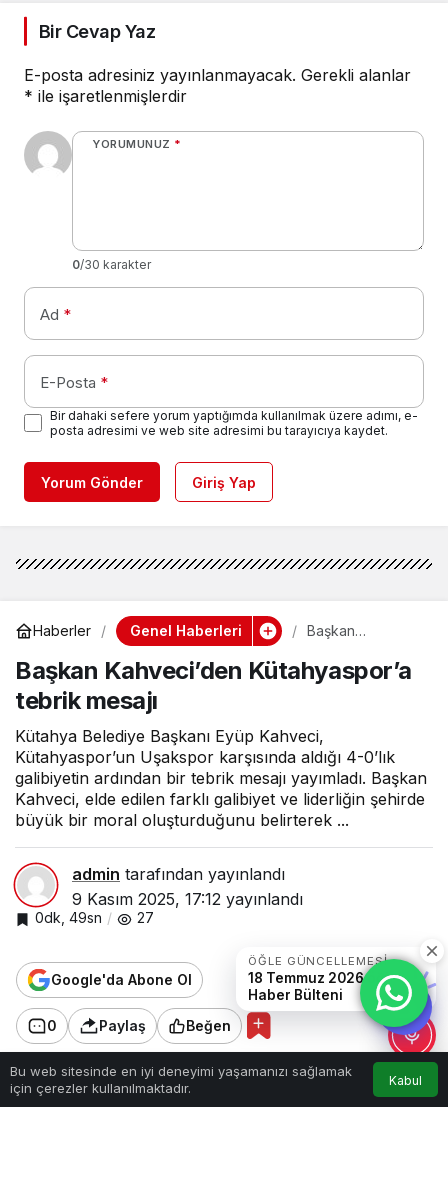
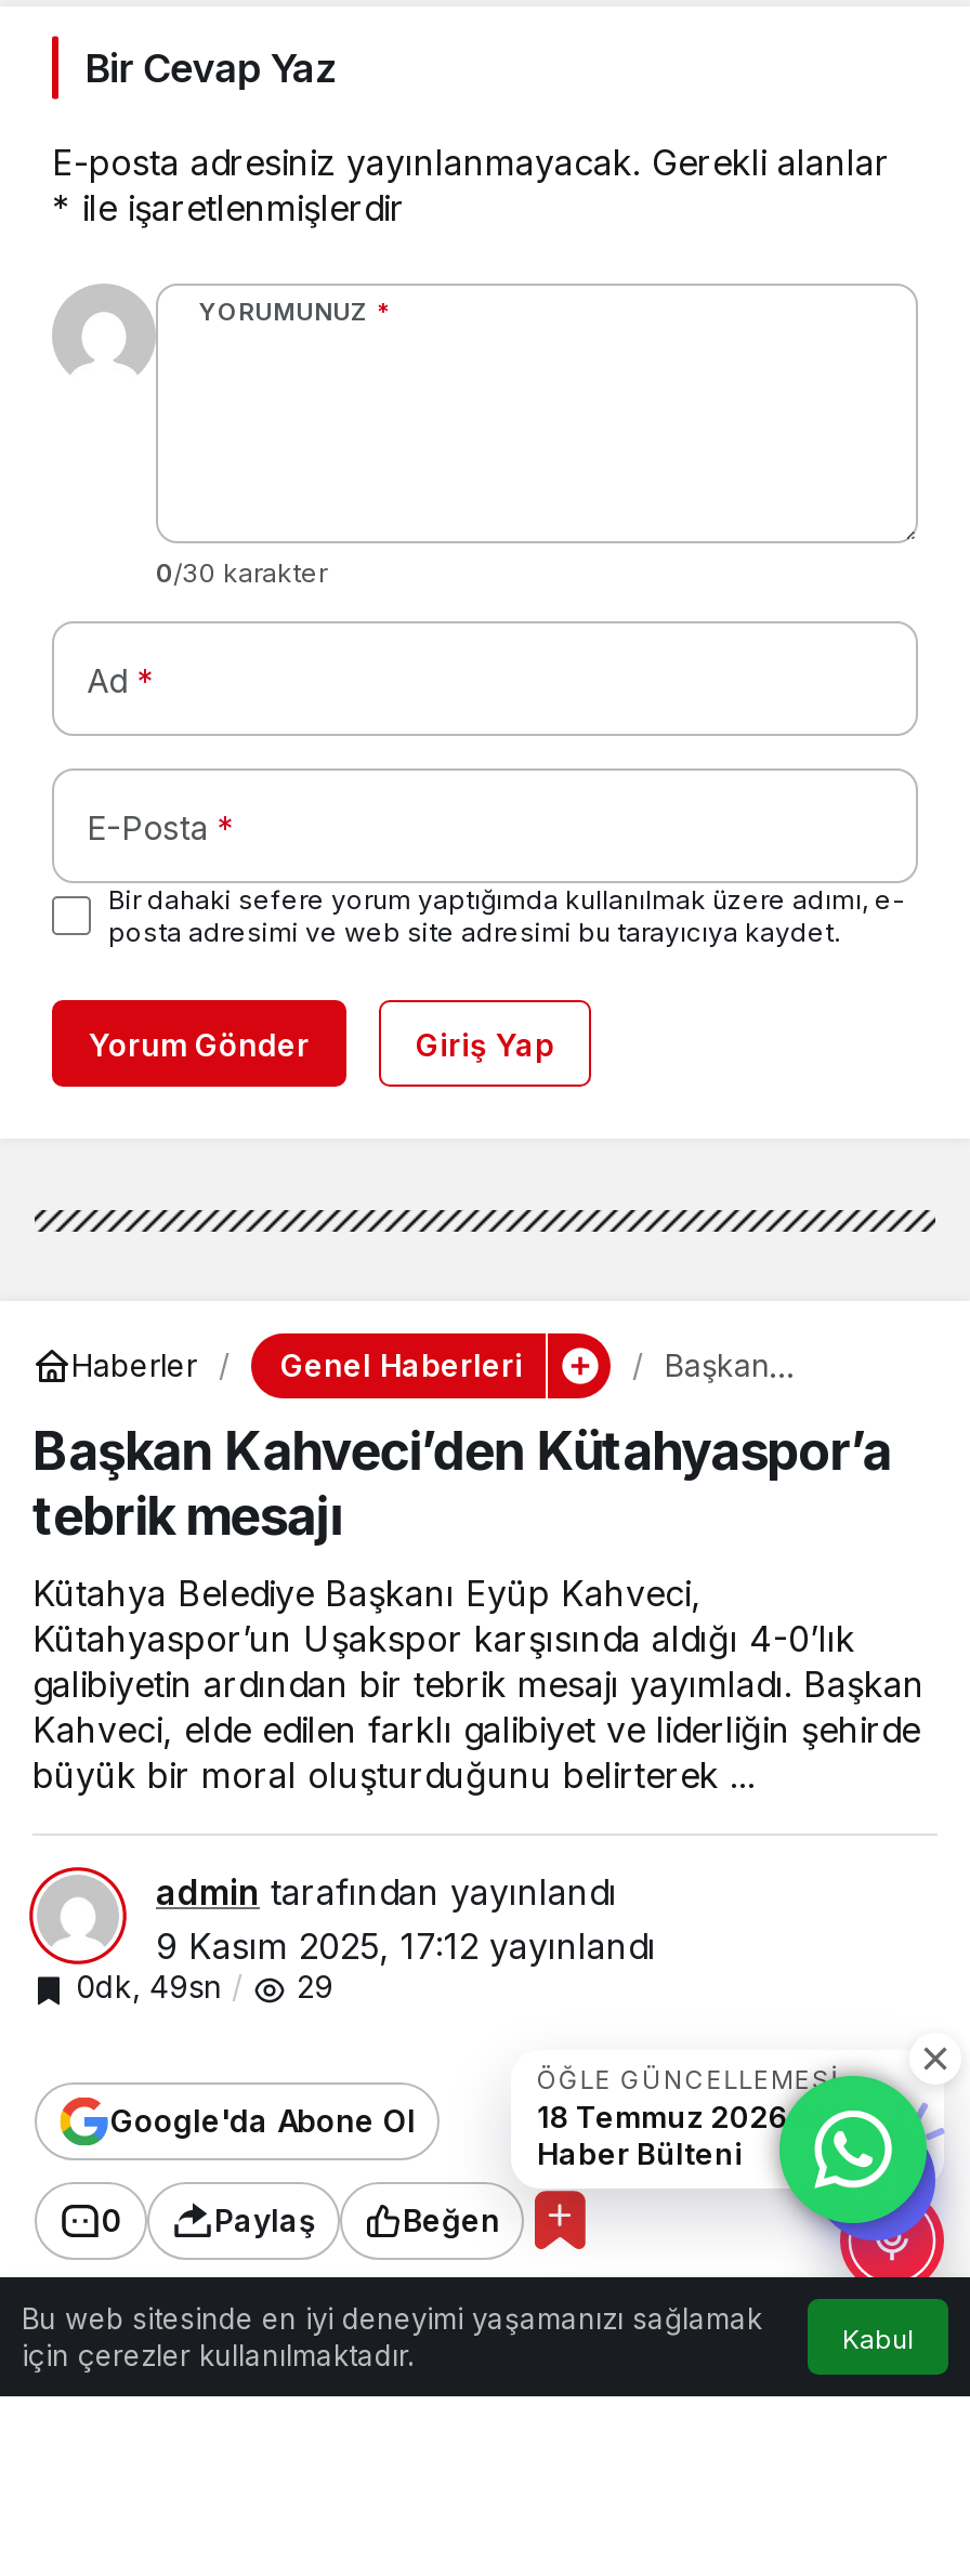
- 27
+ 29
